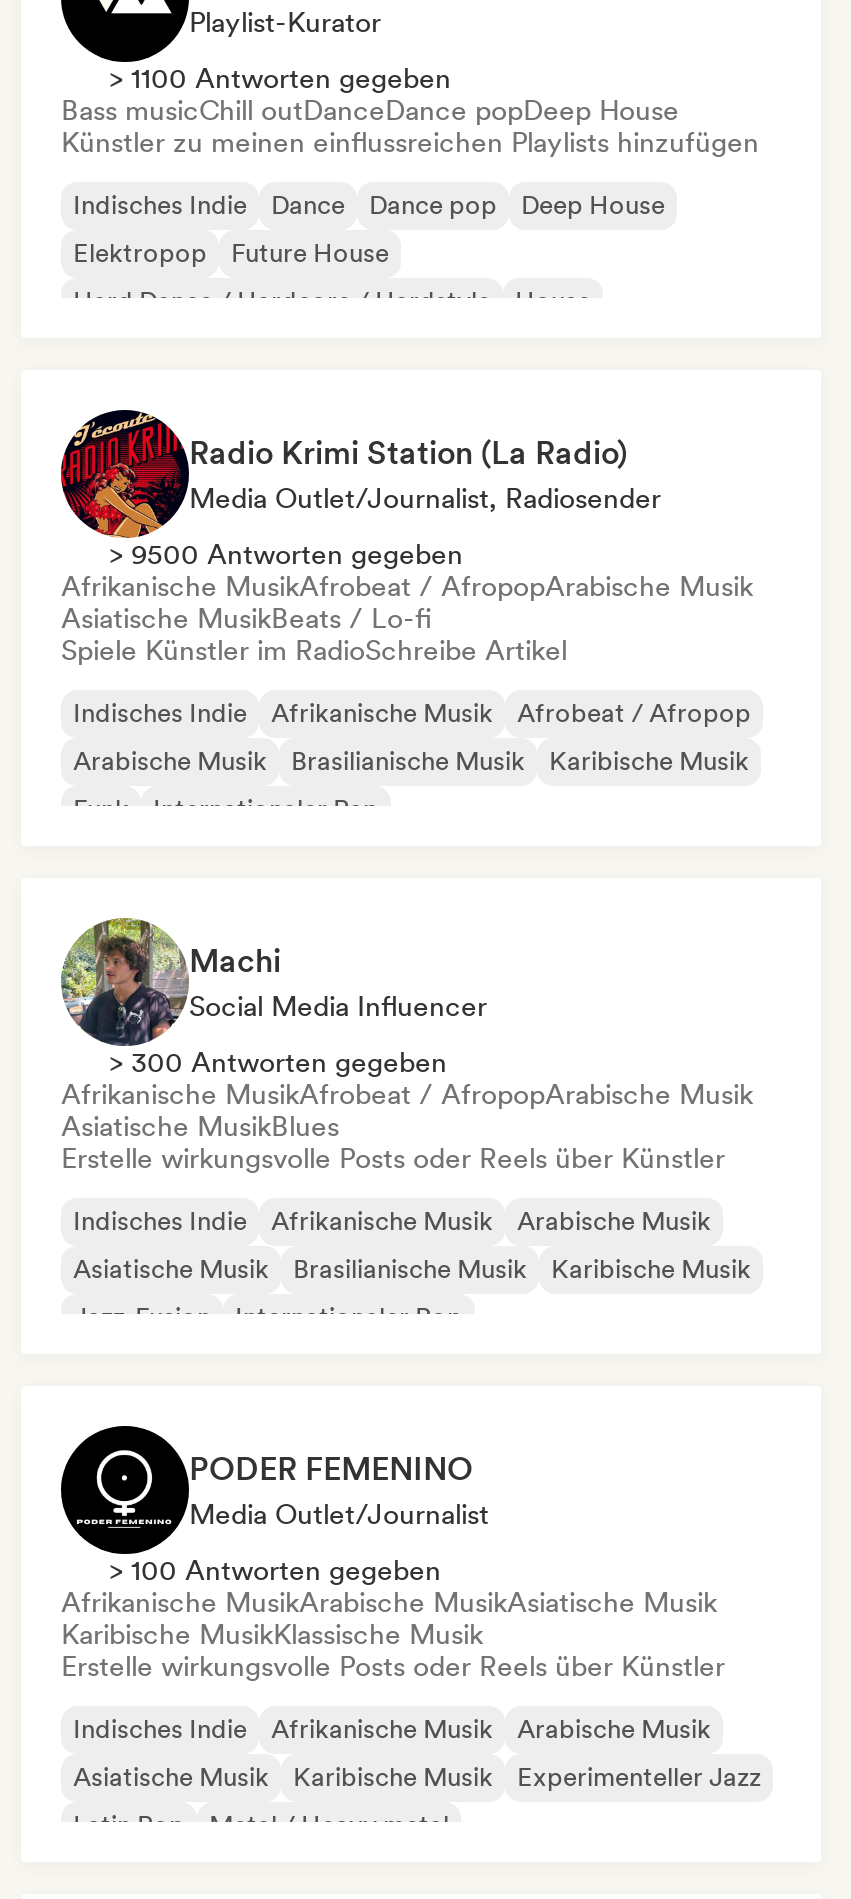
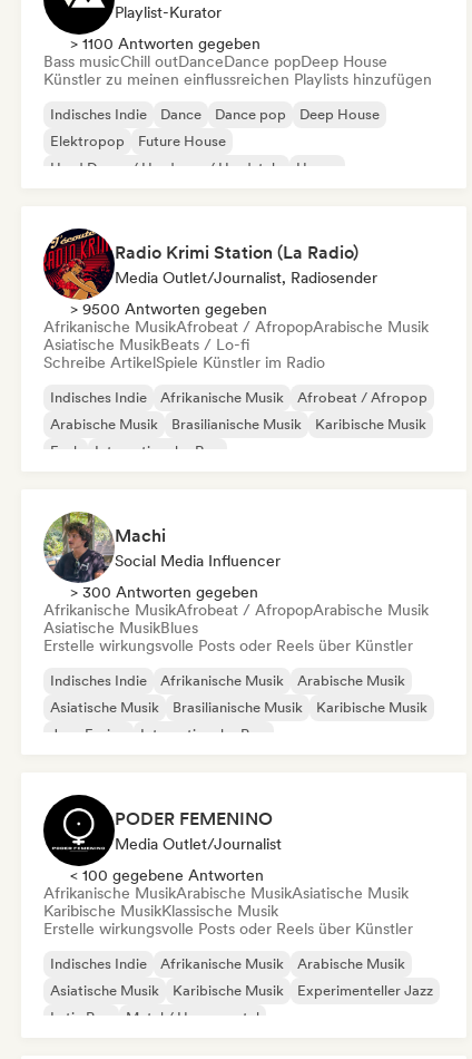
- Spiele Künstler im RadioSchreibe Artikel
+ Schreibe ArtikelSpiele Künstler im Radio

- > 100 Antworten gegeben
+ < 100 gegebene Antworten
